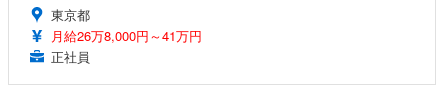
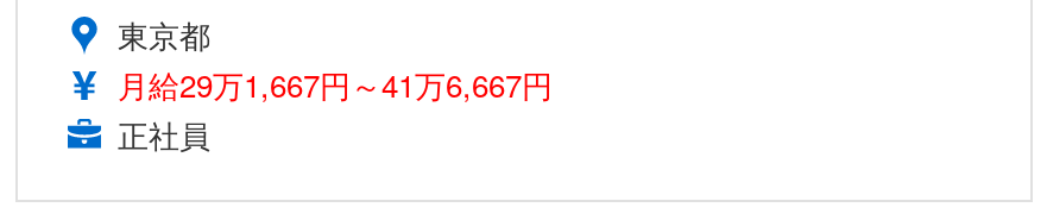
- 月給26万8,000円～41万円
+ 月給29万1,667円～41万6,667円
